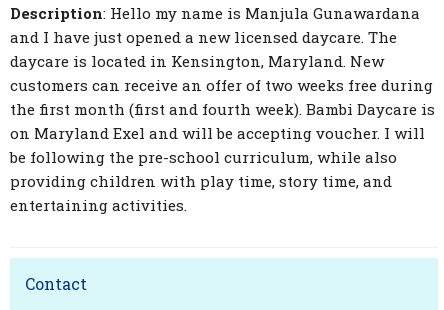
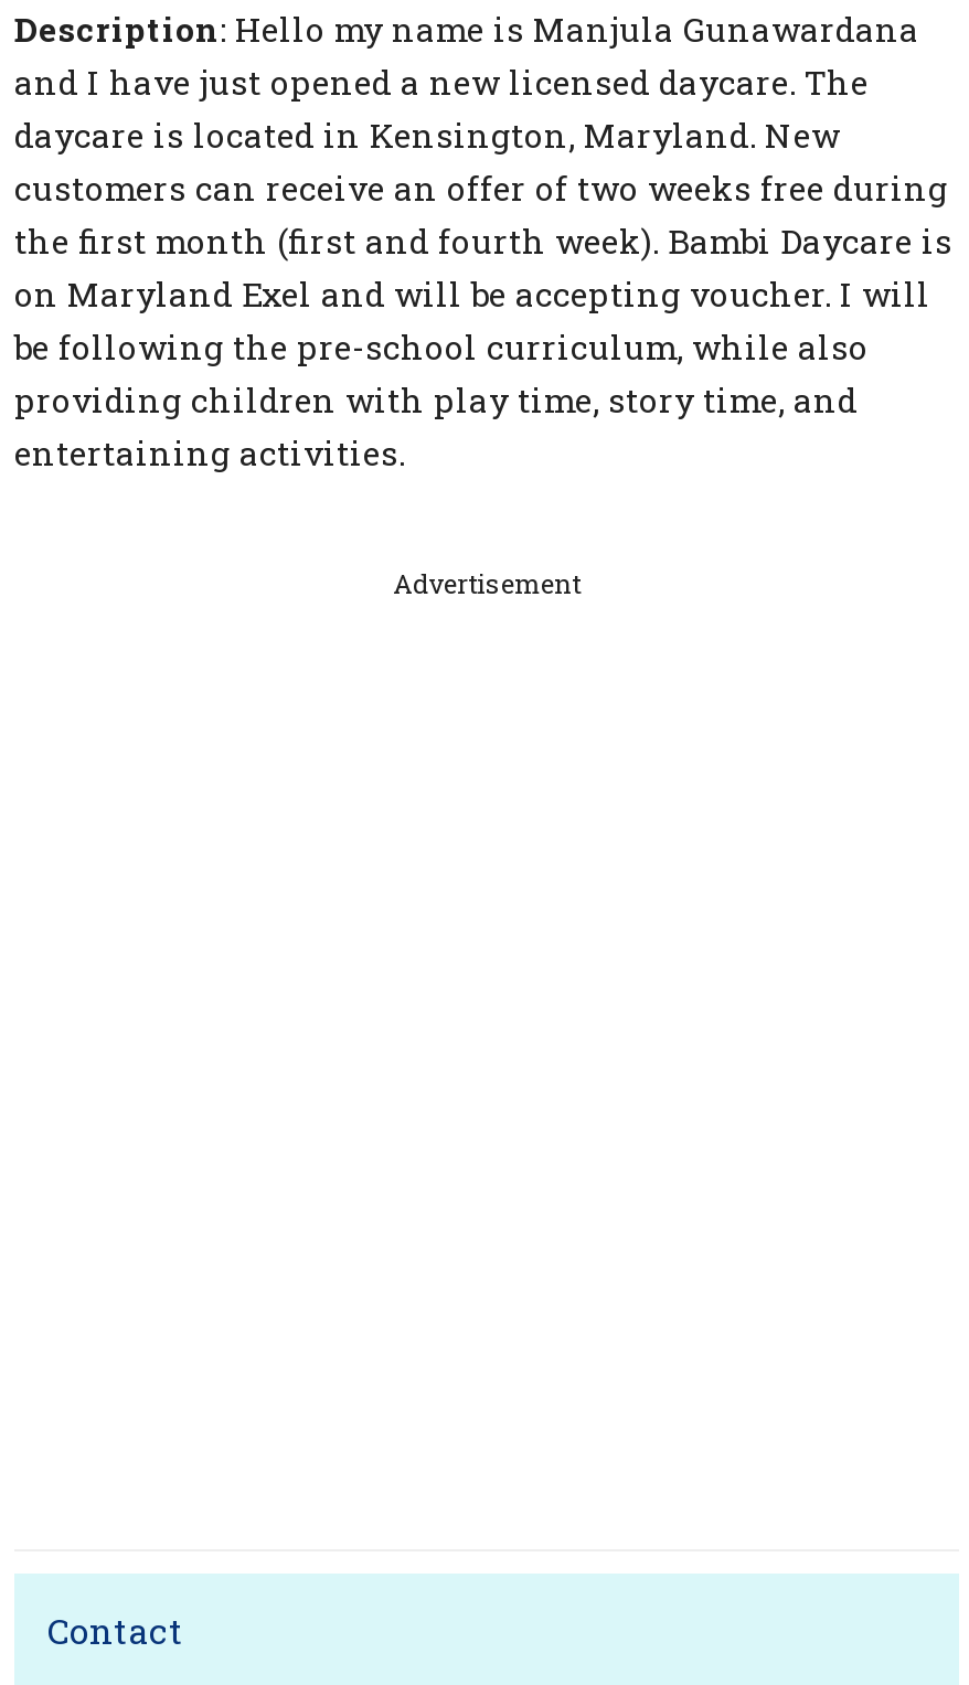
+ Advertisement
